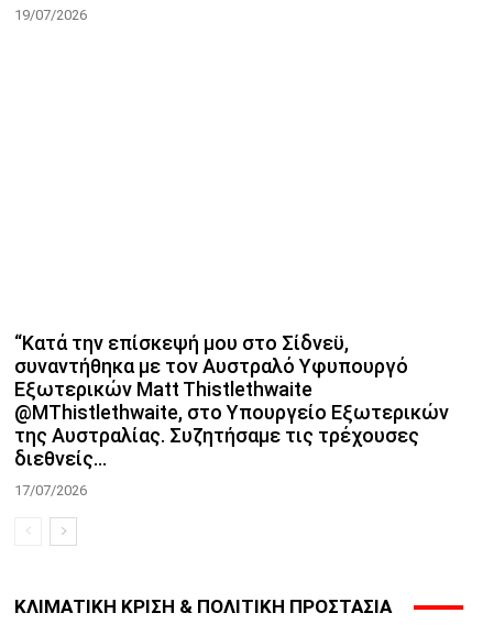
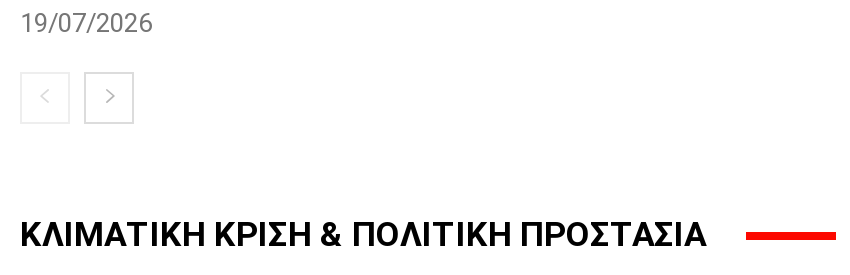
- “Κατά την επίσκεψή μου στο Σίδνεϋ,
- συναντήθηκα με τον Αυστραλό Υφυπουργό
- Εξωτερικών Matt Thistlethwaite
- @MThistlethwaite, στο Υπουργείο Εξωτερικών
- της Αυστραλίας. Συζητήσαμε τις τρέχουσες
- διεθνείς...
- 17/07/2026
